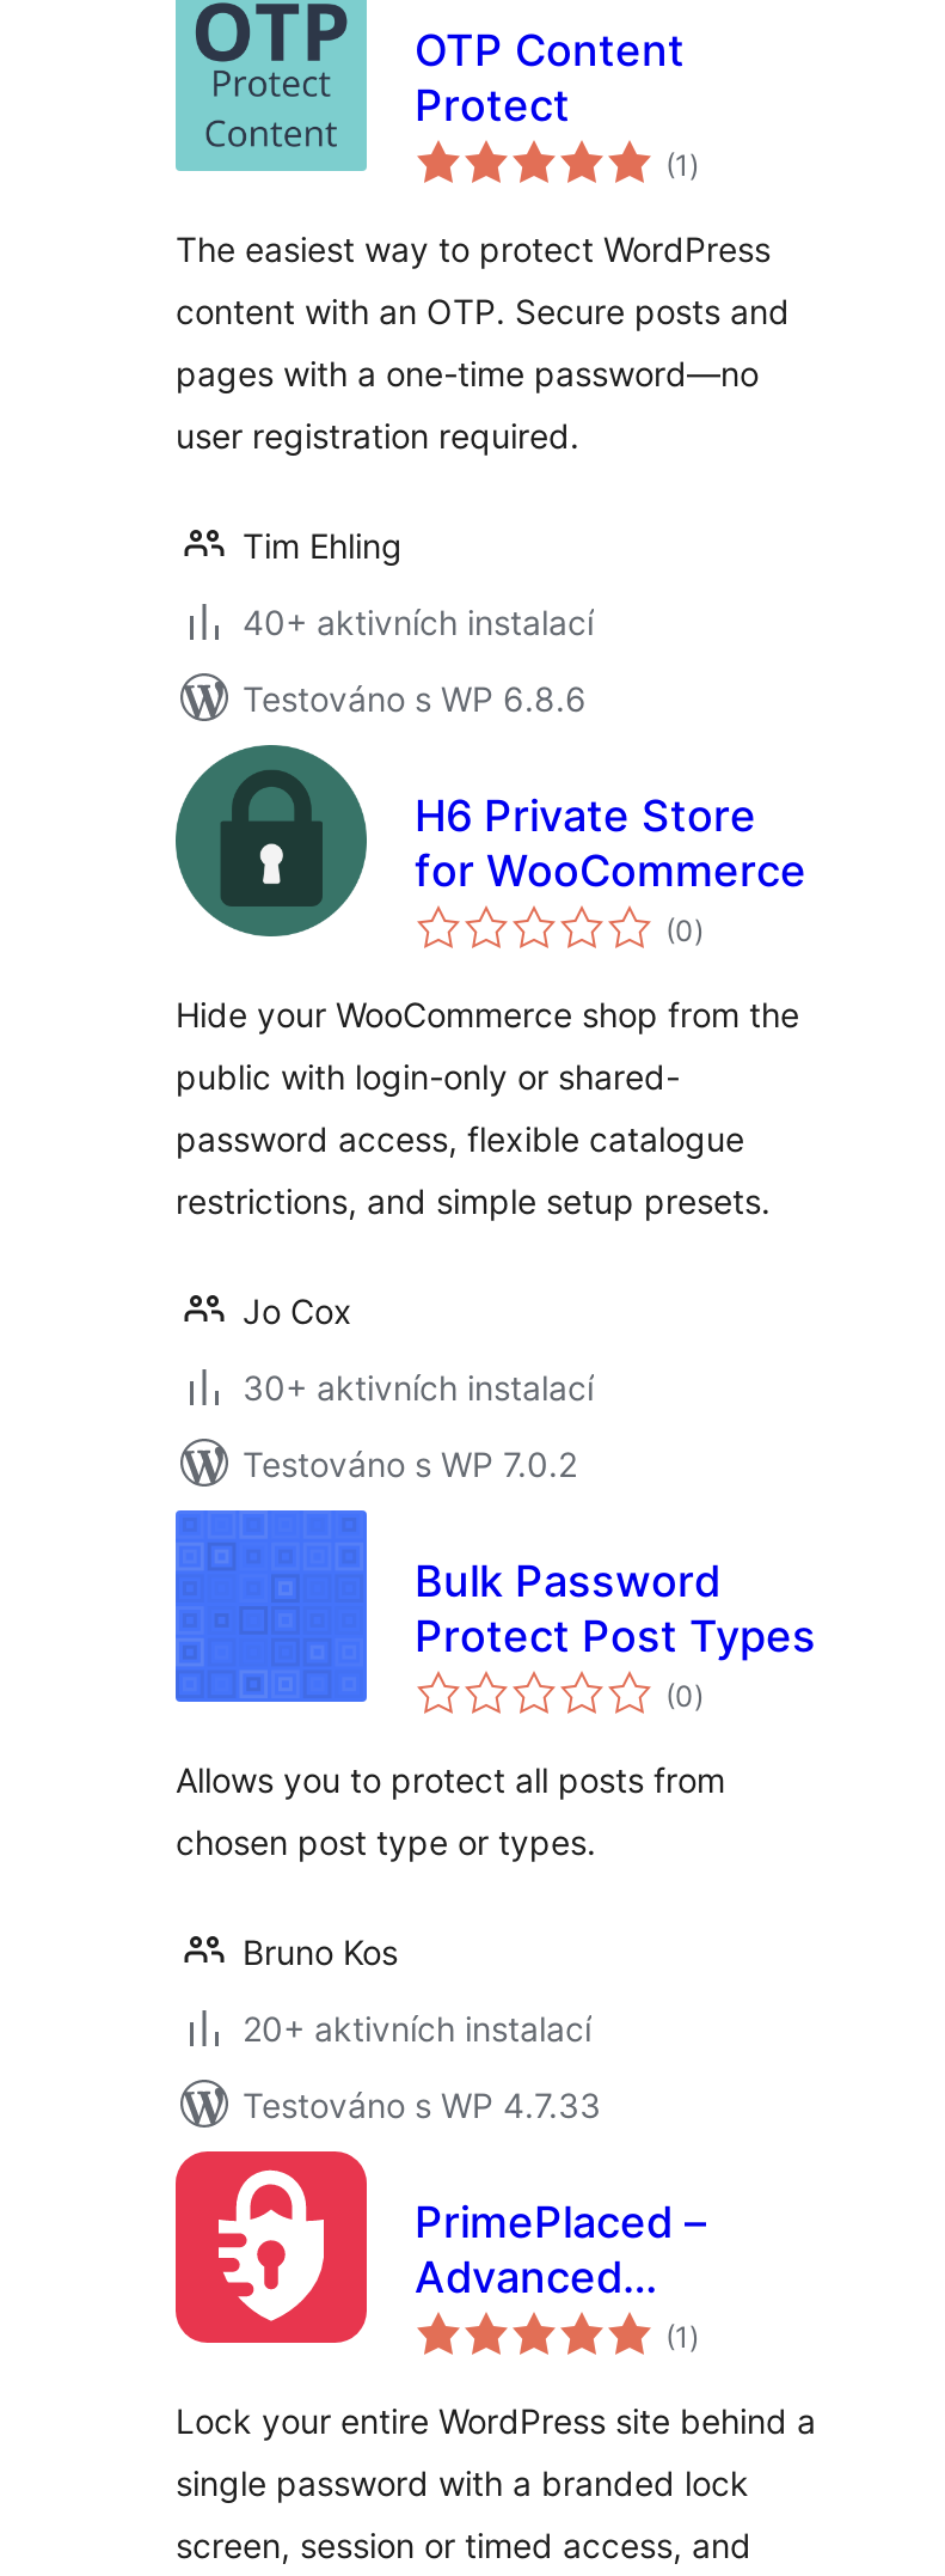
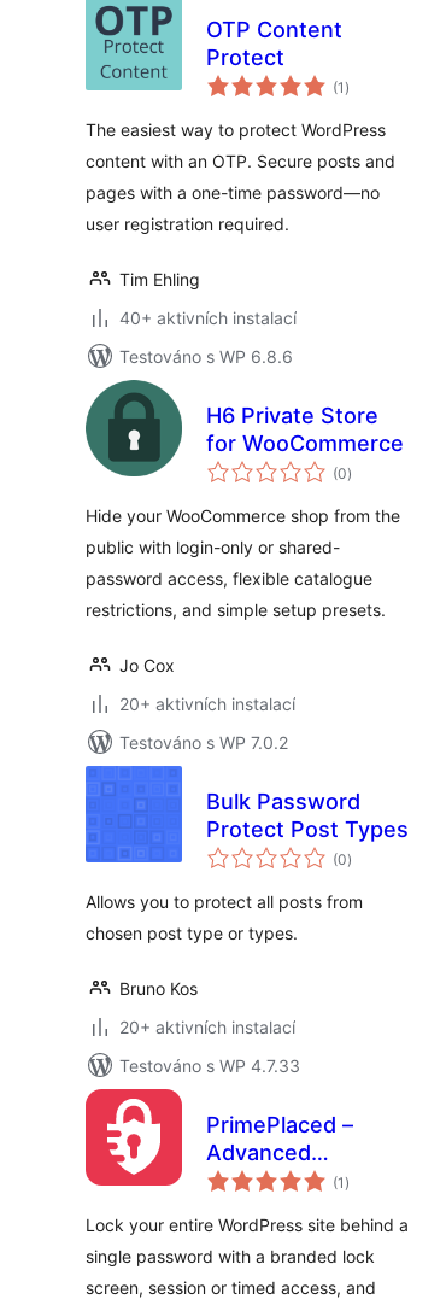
- 30+ aktivních instalací
+ 20+ aktivních instalací
